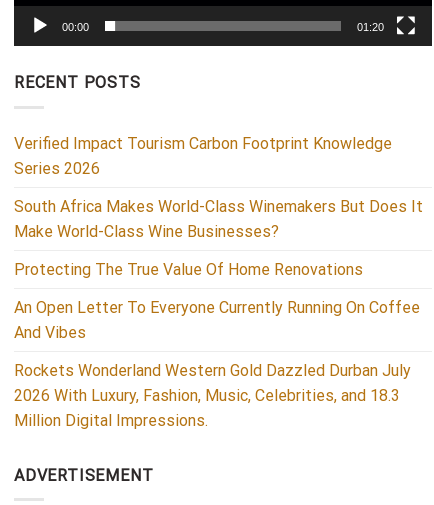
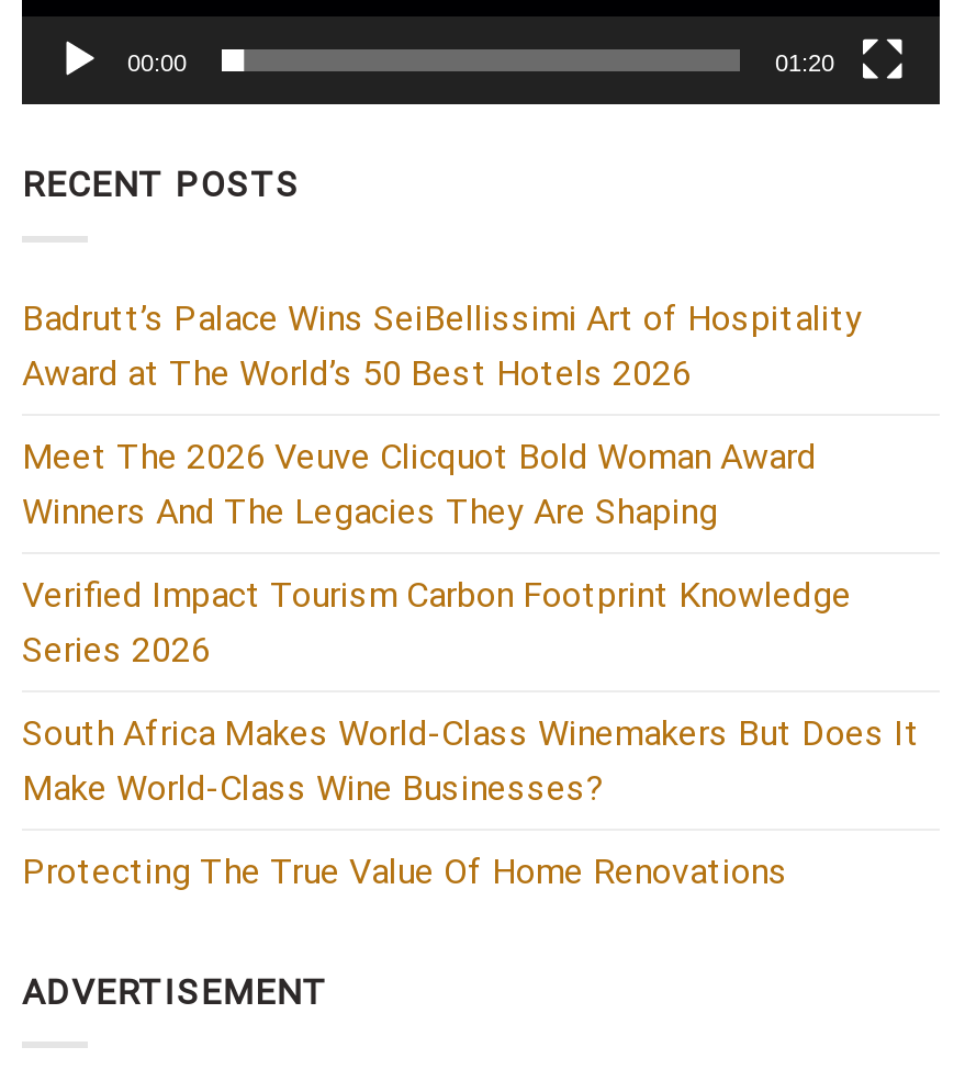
+ Badrutt’s Palace Wins SeiBellissimi Art of Hospitality
+ Award at The World’s 50 Best Hotels 2026
+ Meet The 2026 Veuve Clicquot Bold Woman Award
+ Winners And The Legacies They Are Shaping

moved down: Verified Impact Tourism Carbon Footprint Knowledge | Series 2026 | South Africa Makes World-Class Winemakers But Does It | Make World-Class Wine Businesses? | Protecting The True Value Of Home Renovations

- An Open Letter To Everyone Currently Running On Coffee
- And Vibes
- Rockets Wonderland Western Gold Dazzled Durban July
- 2026 With Luxury, Fashion, Music, Celebrities, and 18.3
- Million Digital Impressions.
